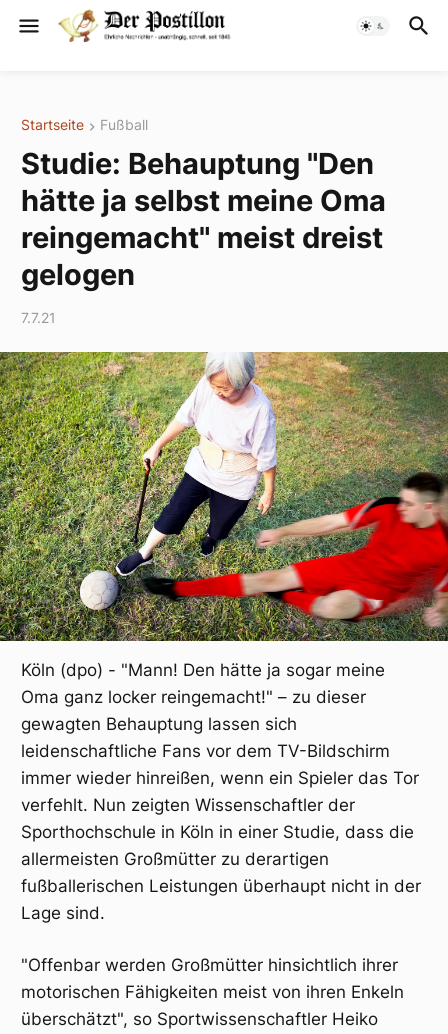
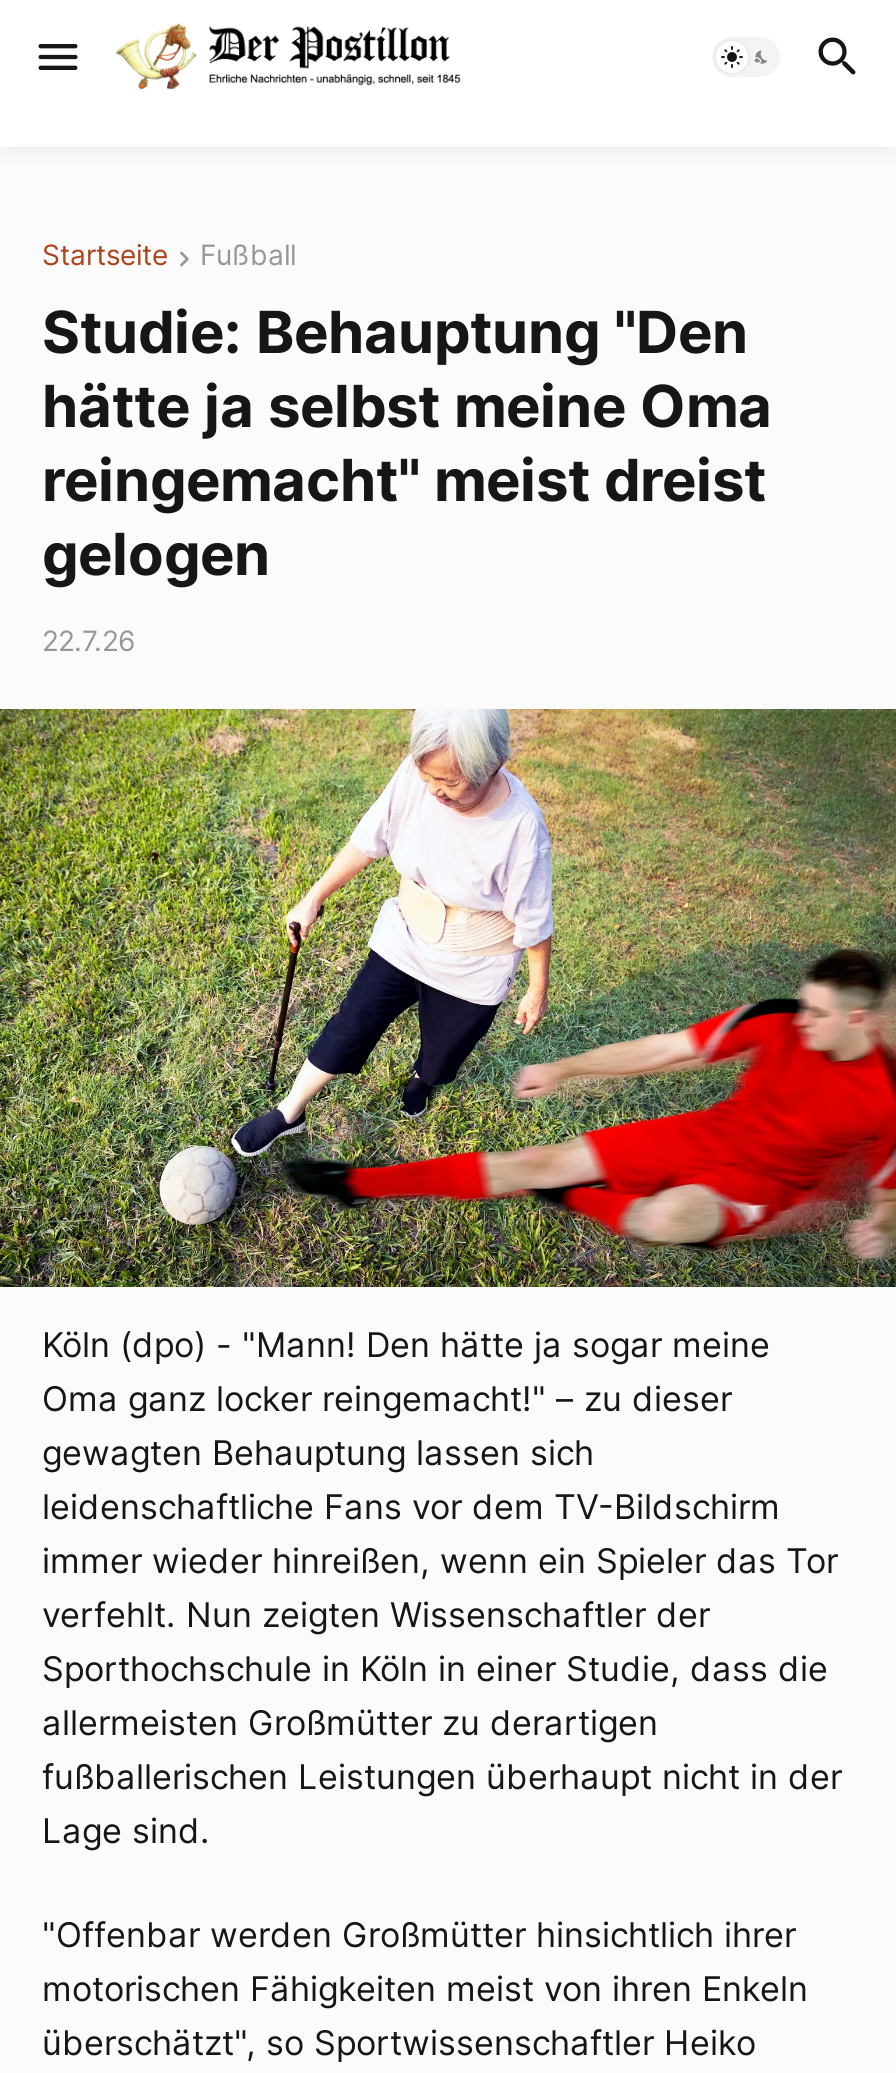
- 7.7.21
+ 22.7.26
